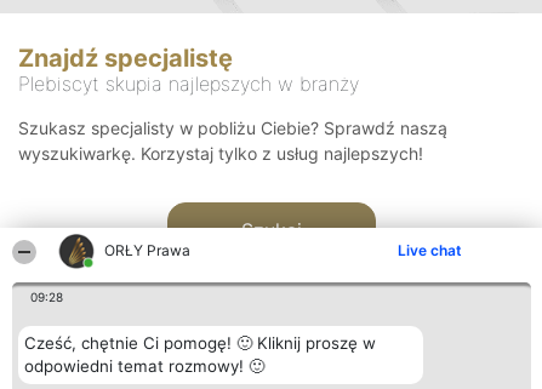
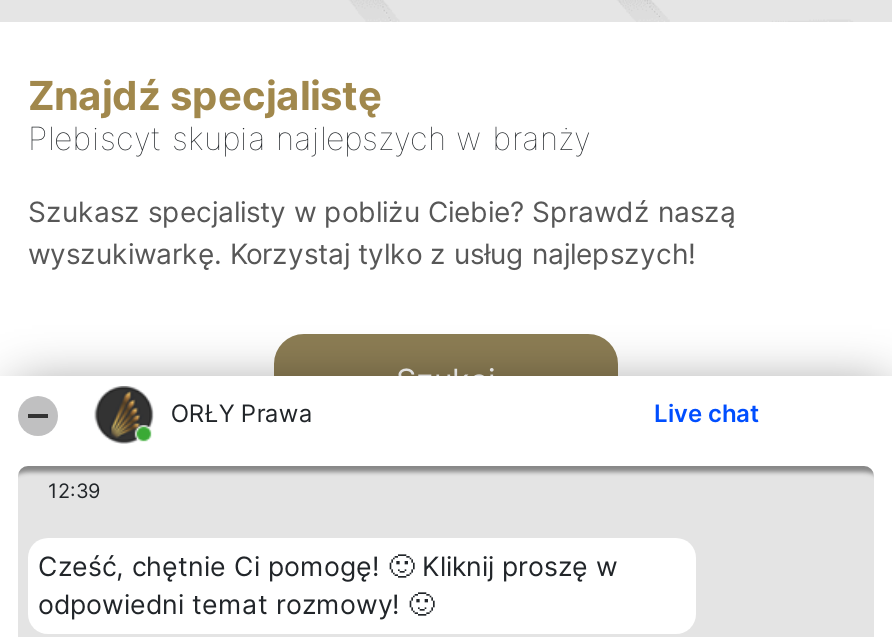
- 09:28
+ 12:39
